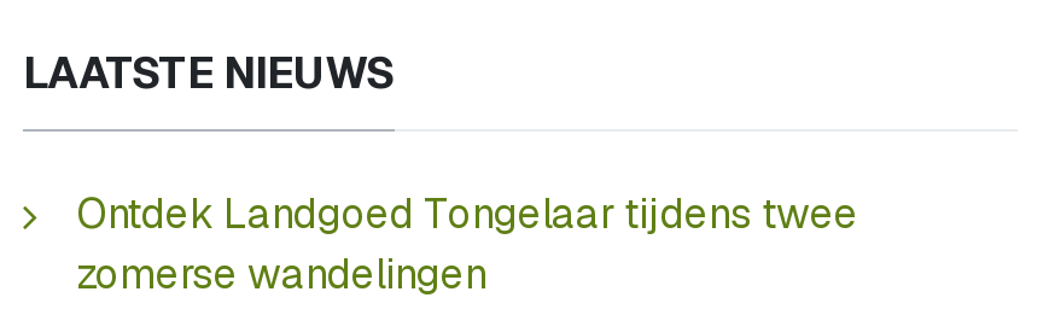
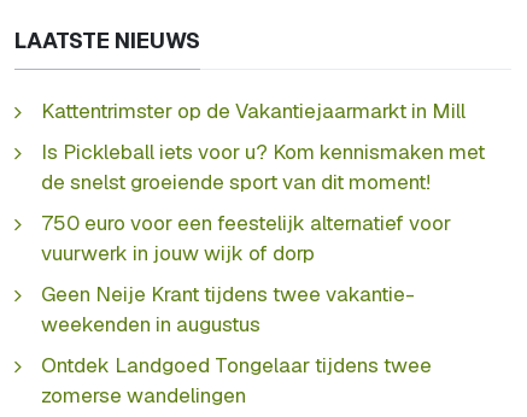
+ Kattentrimster op de Vakantiejaarmarkt in Mill
+ Is Pickleball iets voor u? Kom kennismaken met
+ de snelst groeiende sport van dit moment!
+ 750 euro voor een feestelijk alternatief voor
+ vuurwerk in jouw wijk of dorp
+ Geen Neije Krant tijdens twee vakantie-
+ weekenden in augustus
